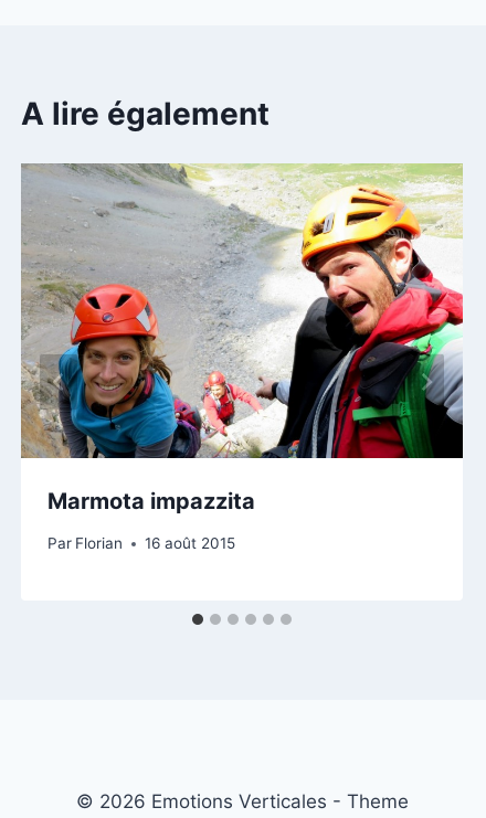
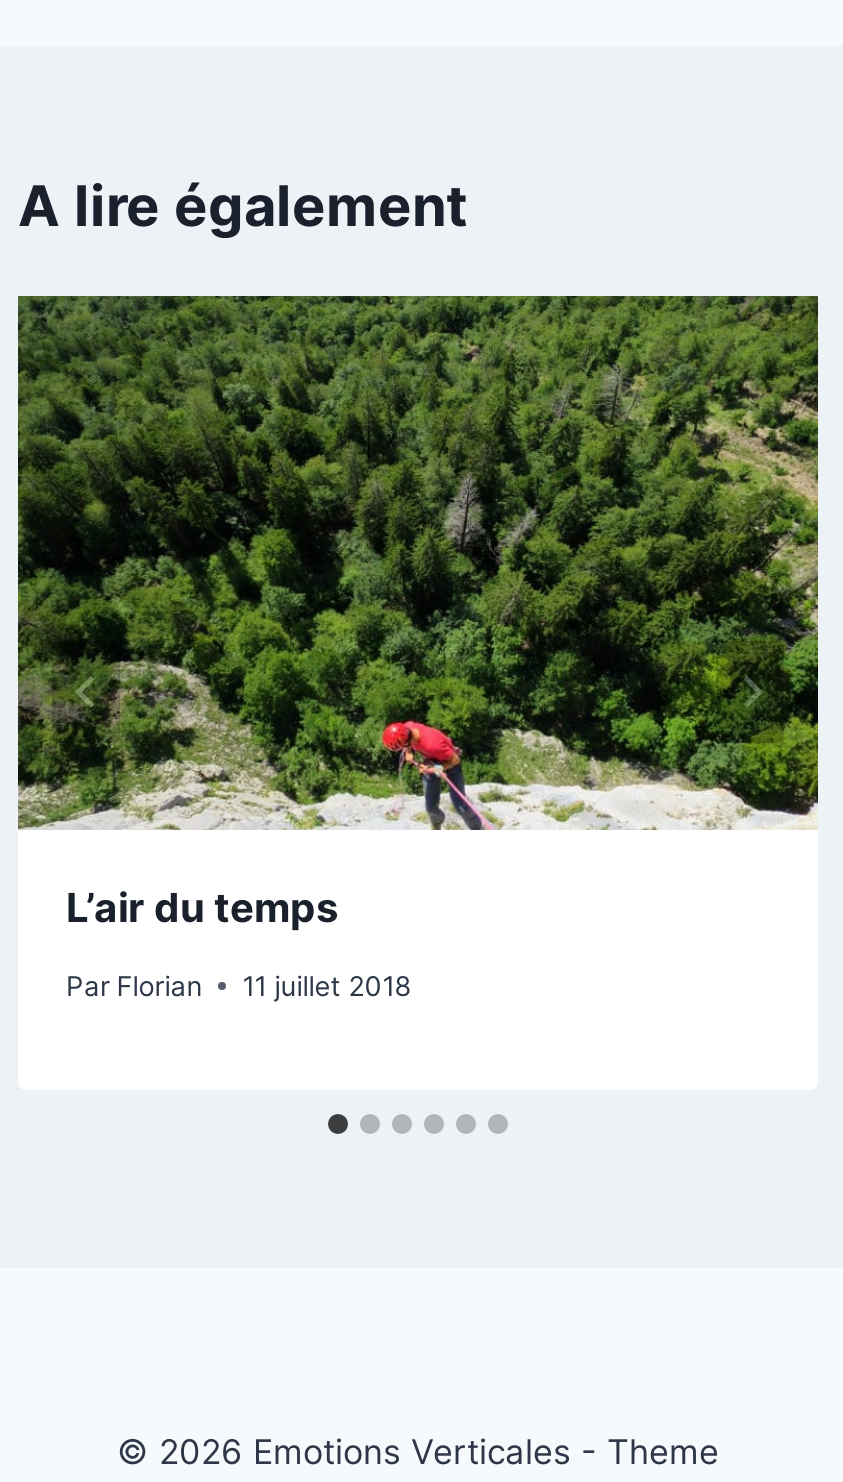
- [image]
- Marmota impazzita
+ [image]
+ L’air du temps

- Par Florian 16 août 2015
+ Par Florian 11 juillet 2018
